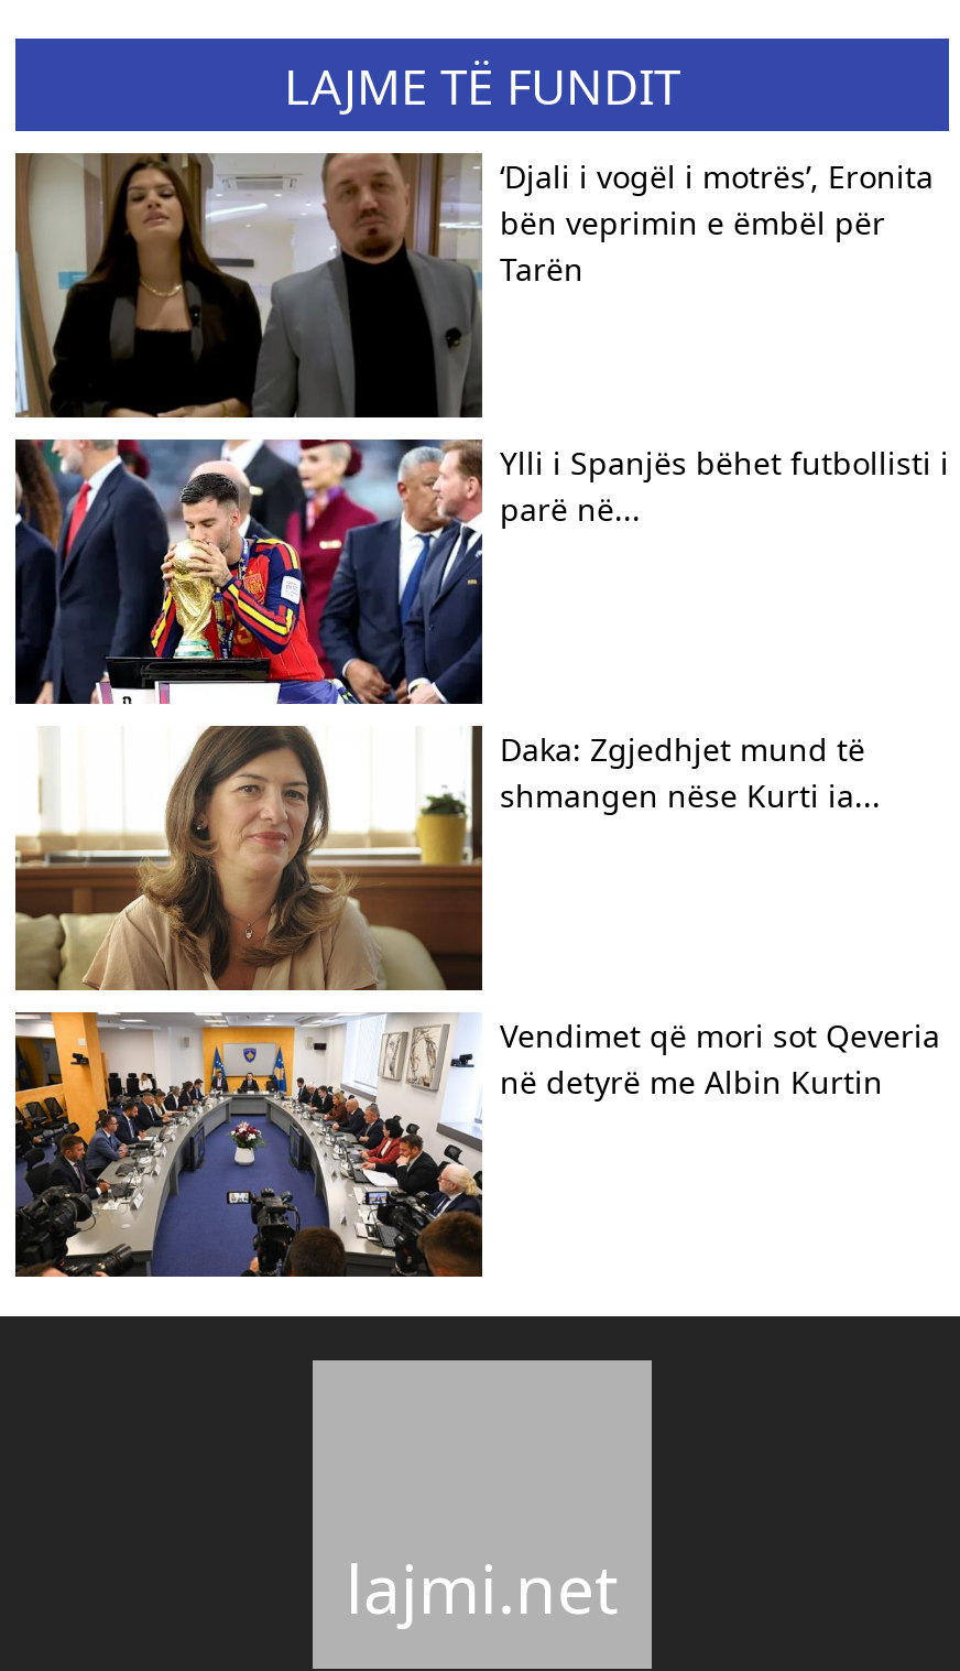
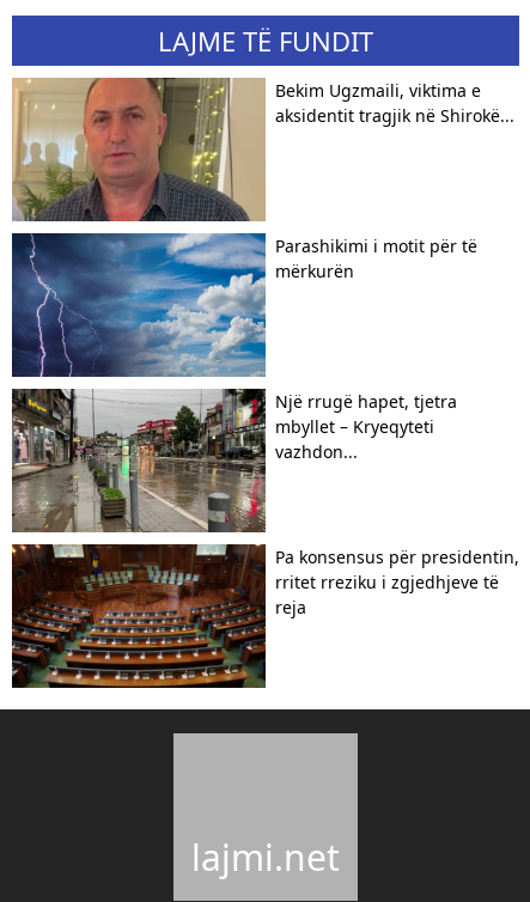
- [image]
- ‘Djali i vogël i motrës’, Eronita
- bën veprimin e ëmbël për
- Tarën
+ [image]
+ Bekim Ugzmaili, viktima e
+ aksidentit tragjik në Shirokë...

- [image]
- Ylli i Spanjës bëhet futbollisti i
- parë në...
+ [image]
+ Parashikimi i motit për të
+ mërkurën

- [image]
- Daka: Zgjedhjet mund të
- shmangen nëse Kurti ia...
+ [image]
+ Një rrugë hapet, tjetra
+ mbyllet – Kryeqyteti
+ vazhdon...

- [image]
- Vendimet që mori sot Qeveria
- në detyrë me Albin Kurtin
+ [image]
+ Pa konsensus për presidentin,
+ rritet rreziku i zgjedhjeve të
+ reja
